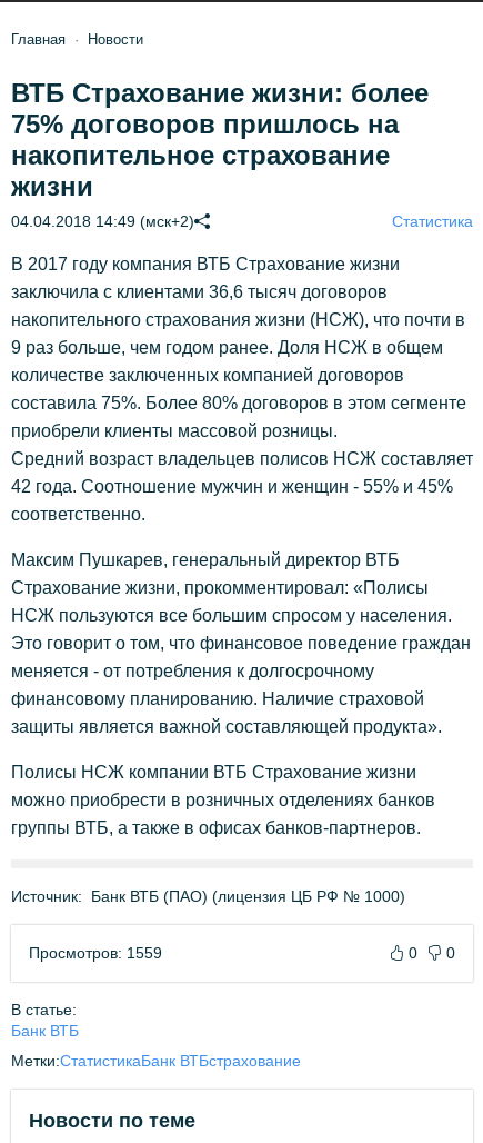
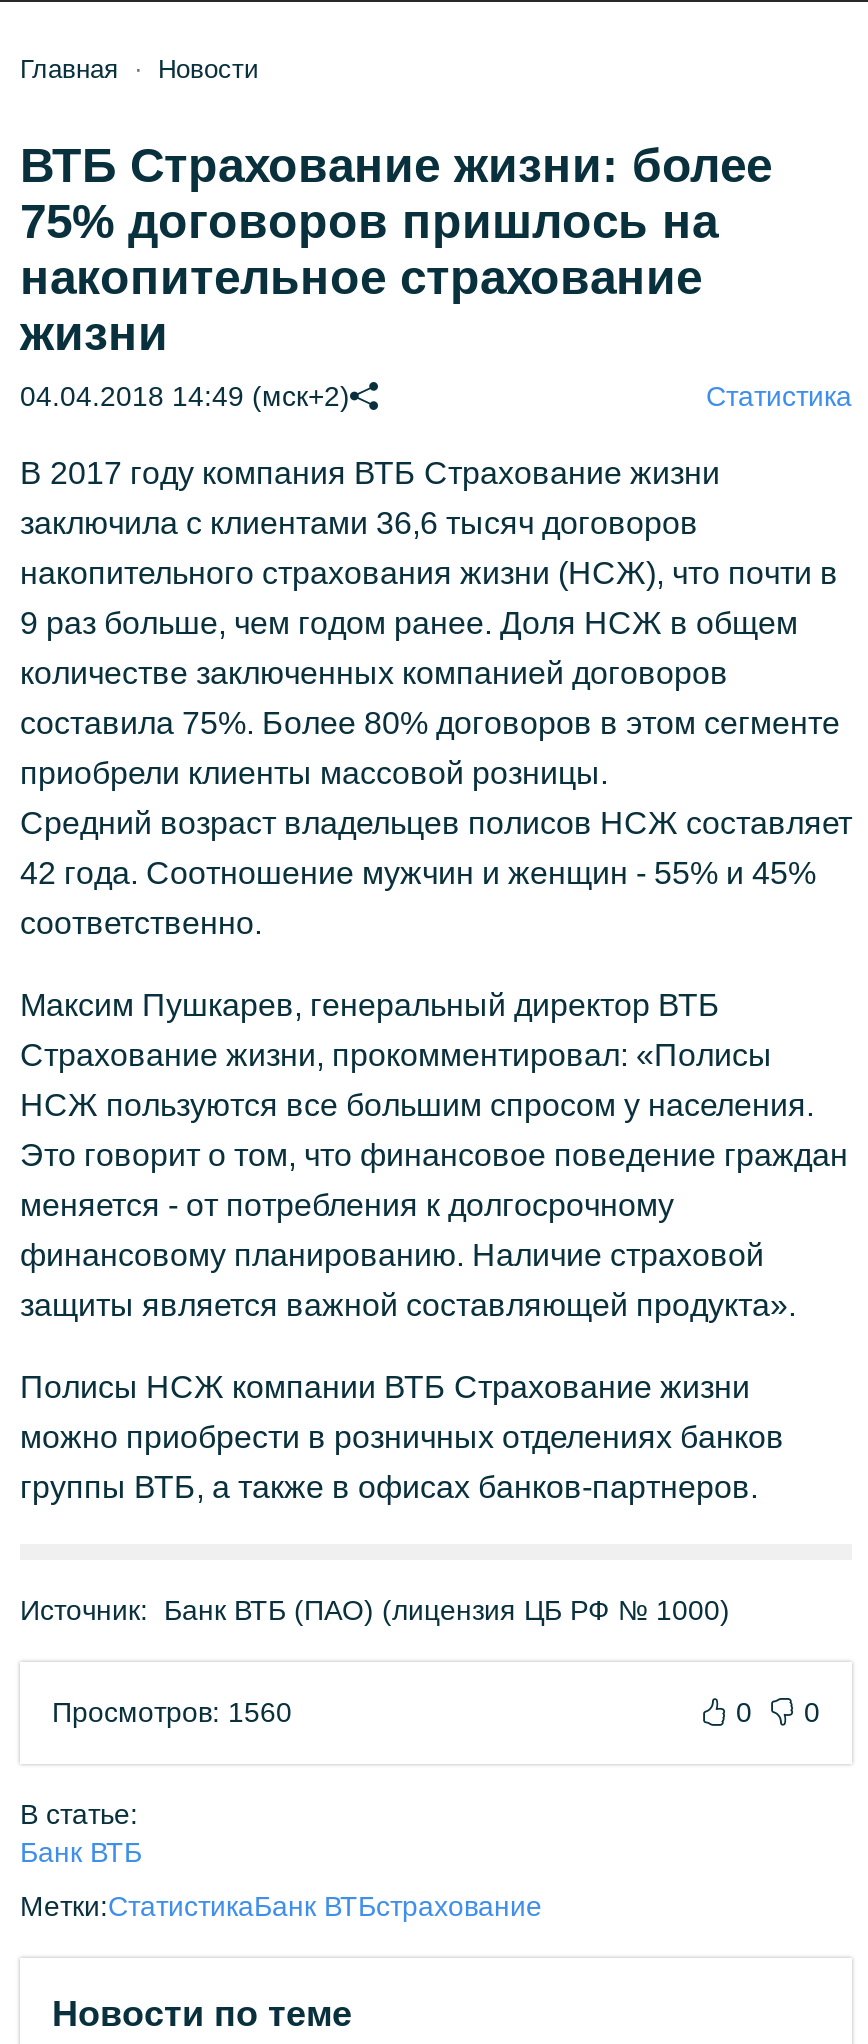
- Просмотров: 1559
+ Просмотров: 1560
